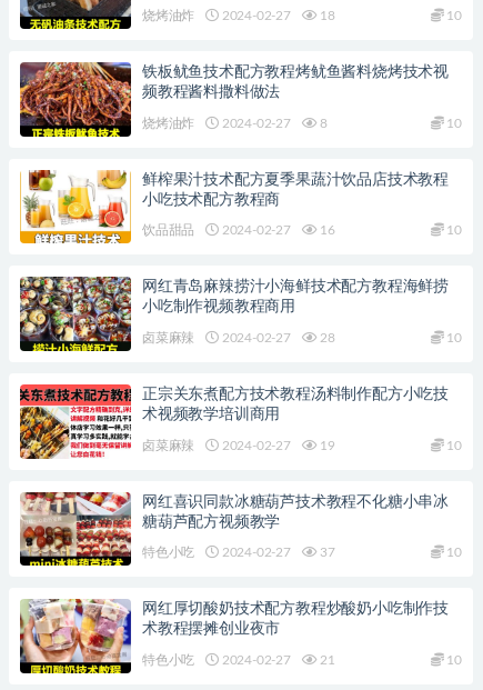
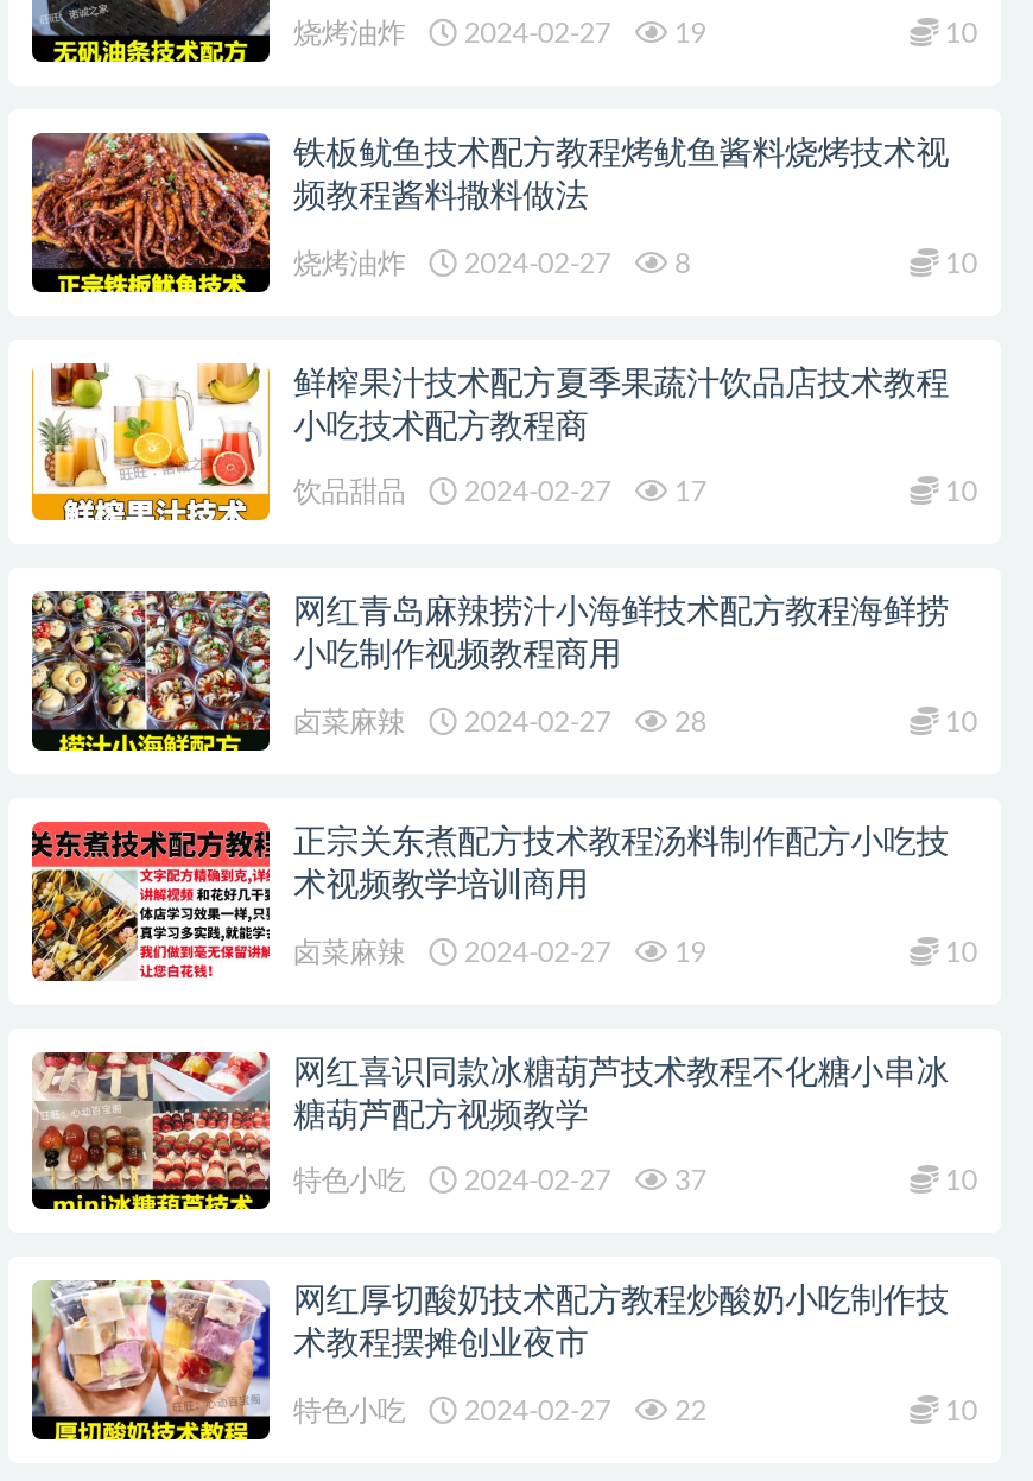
- 烧烤油炸 2024-02-27 18
+ 烧烤油炸 2024-02-27 19

- 饮品甜品 2024-02-27 16
+ 饮品甜品 2024-02-27 17

- 特色小吃 2024-02-27 21
+ 特色小吃 2024-02-27 22
